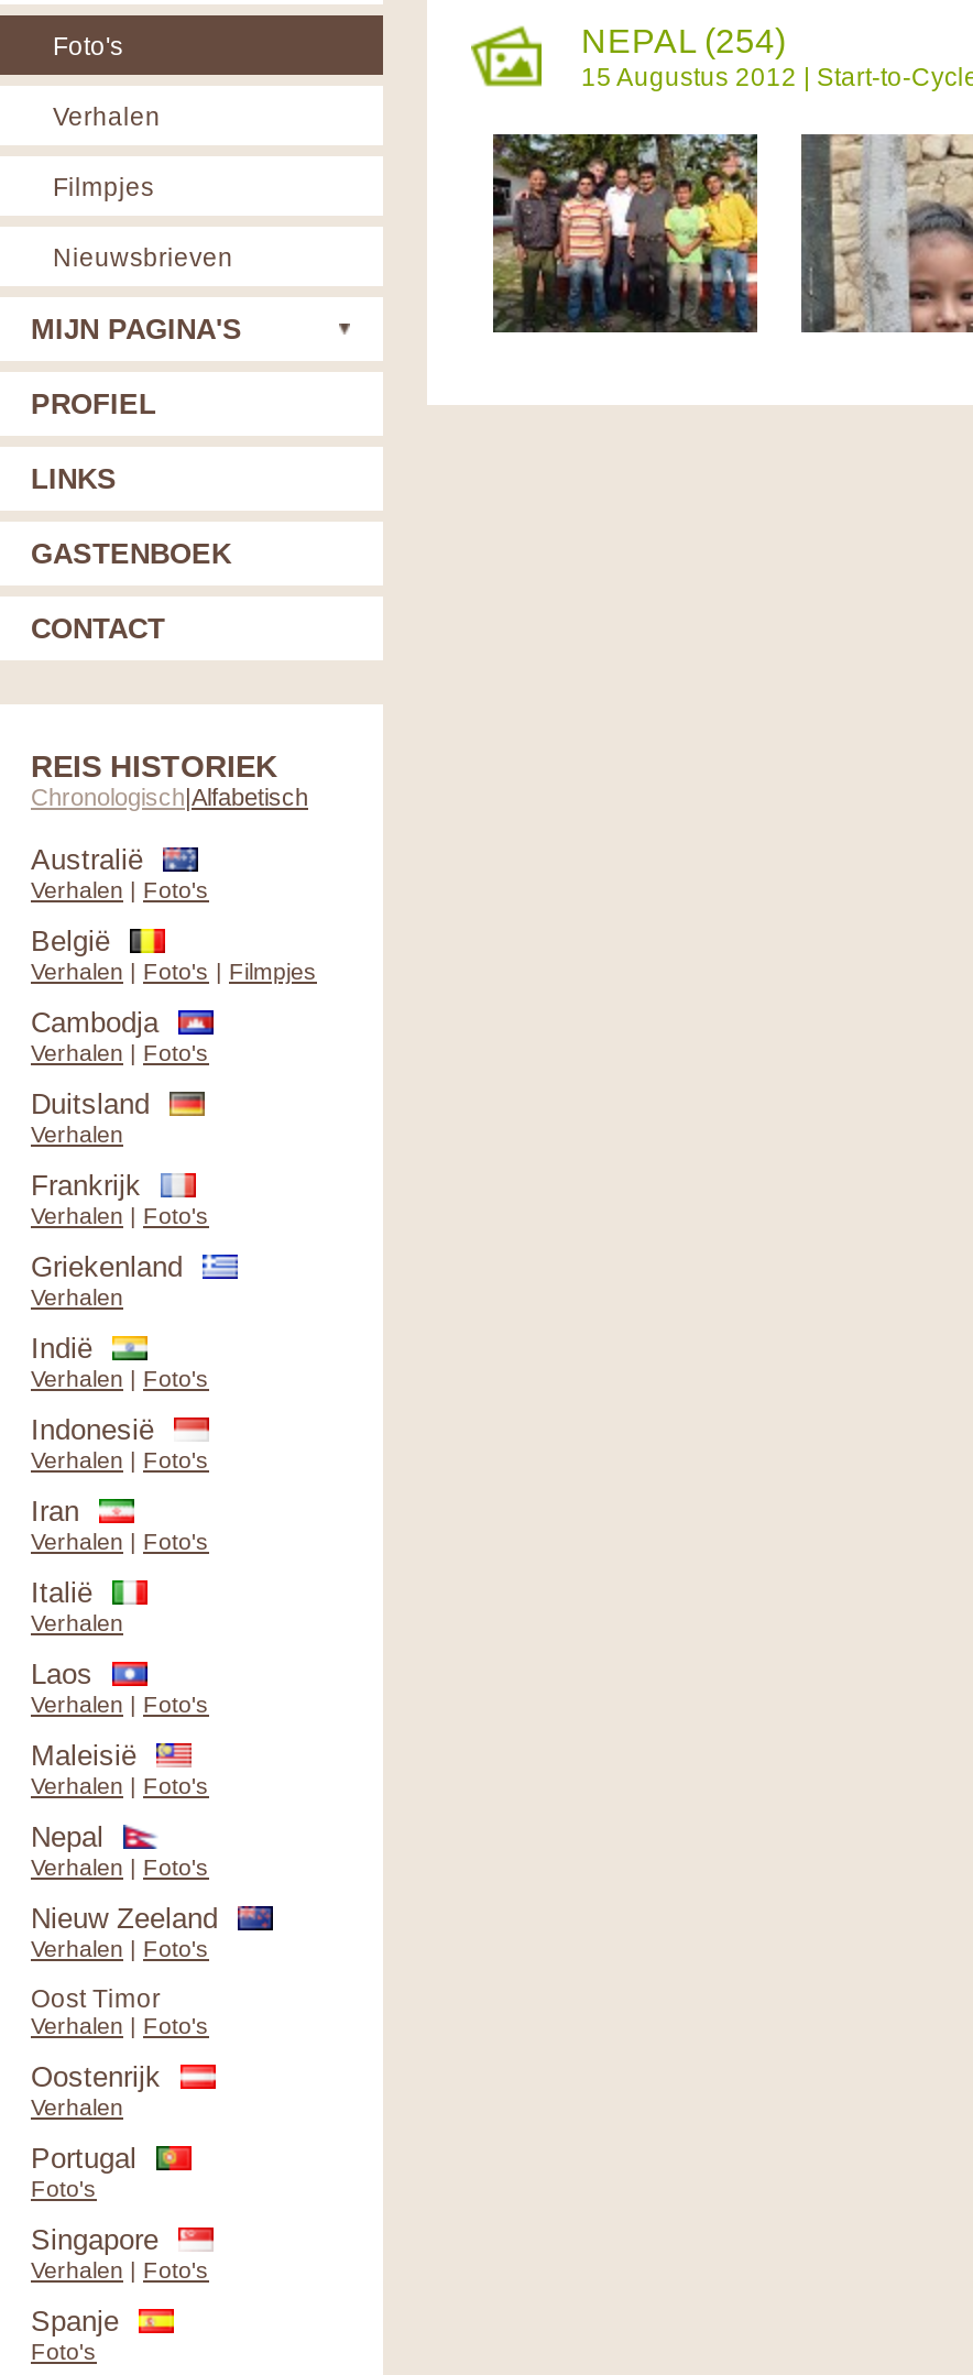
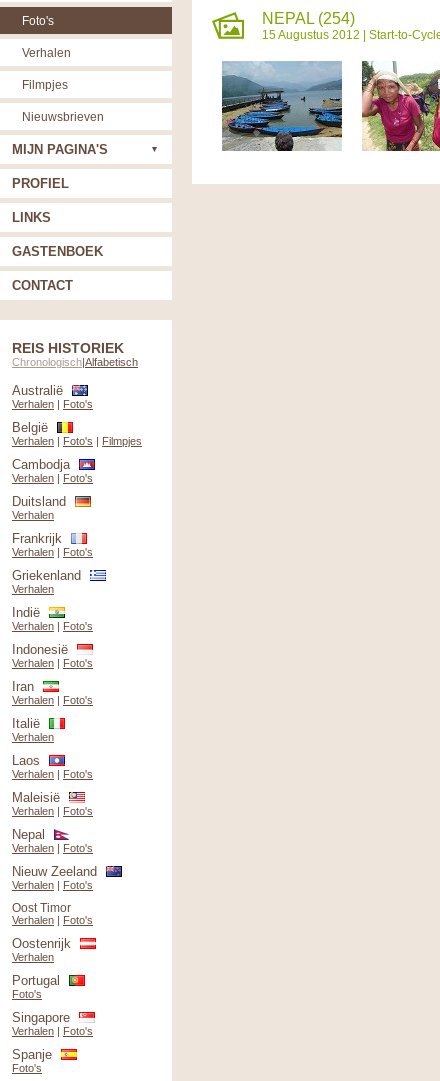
- [image]
+ [image]

- [image]
+ [image]
